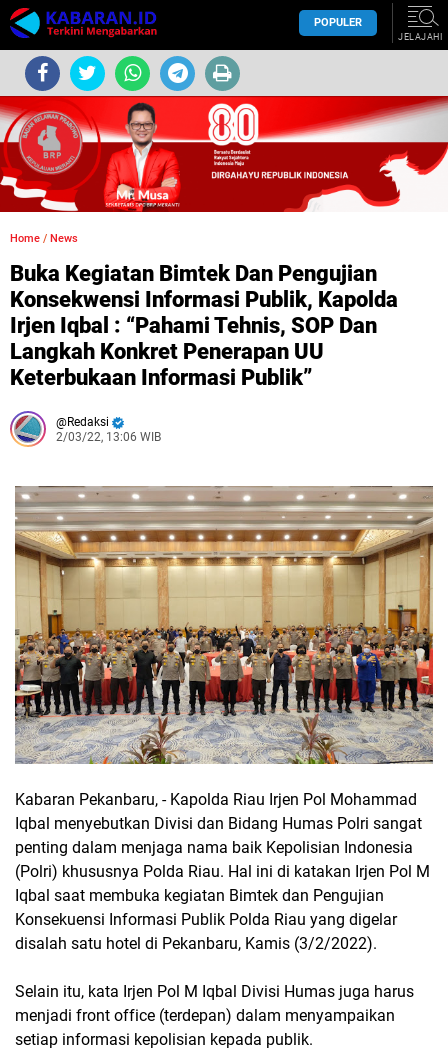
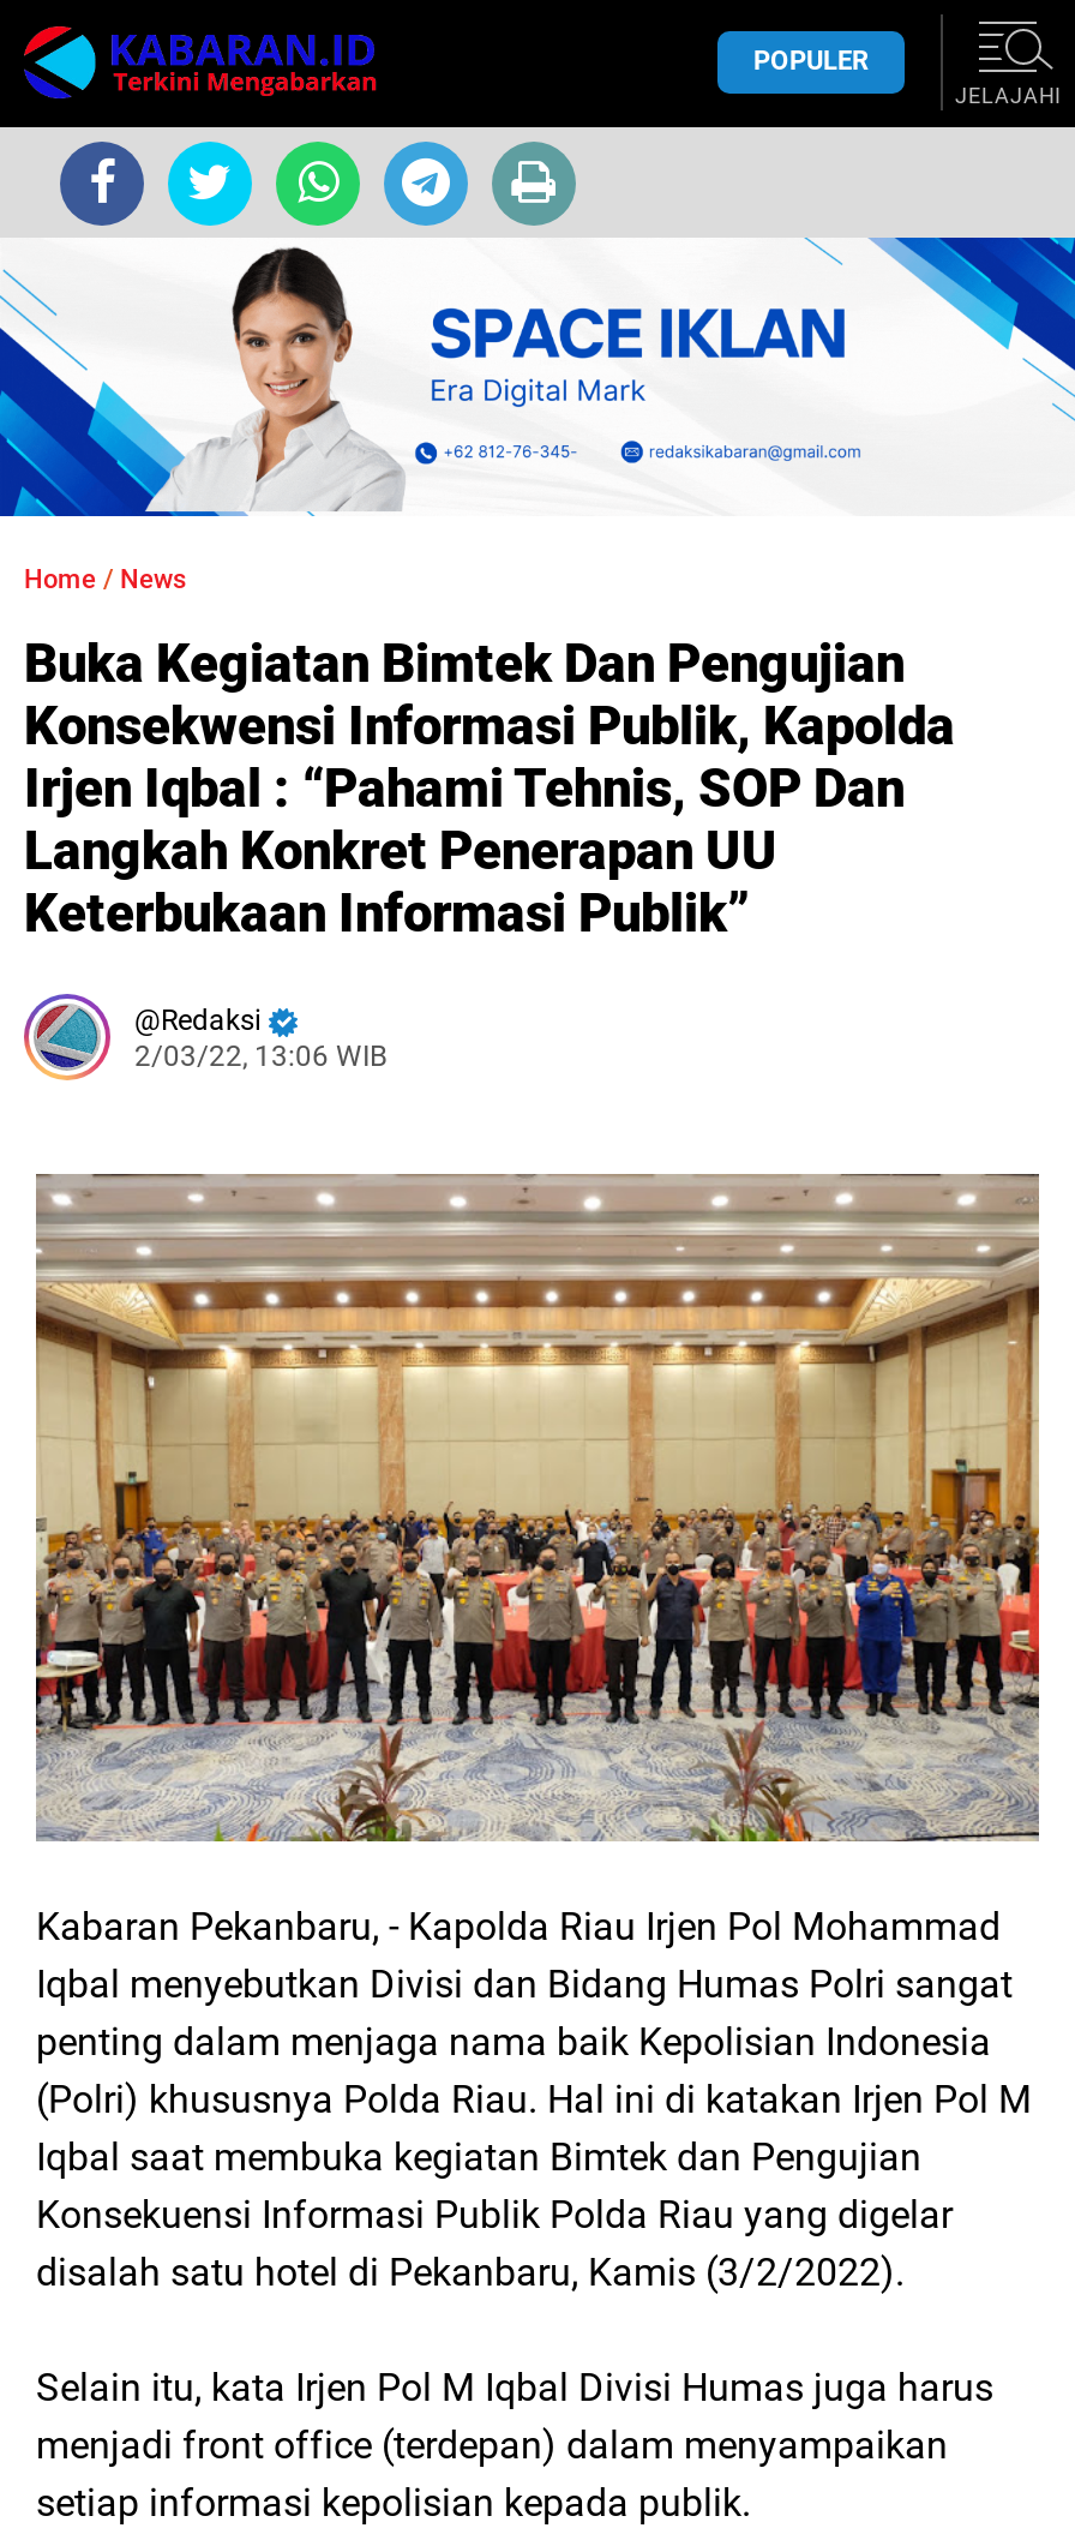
- [image]
+ [image]
